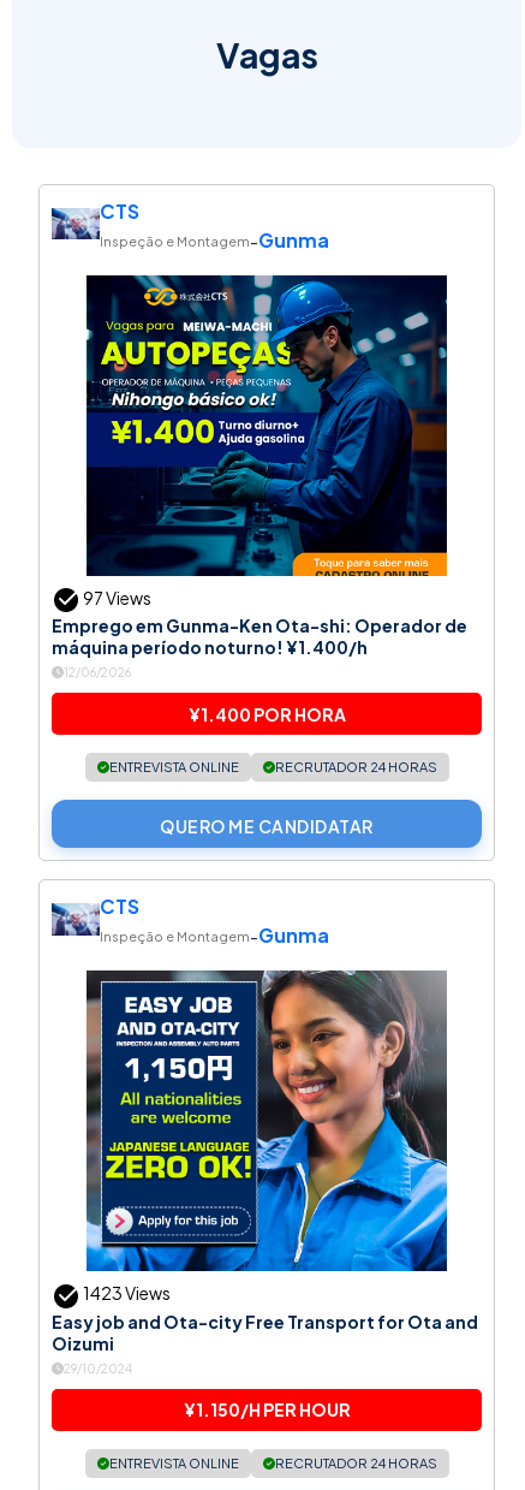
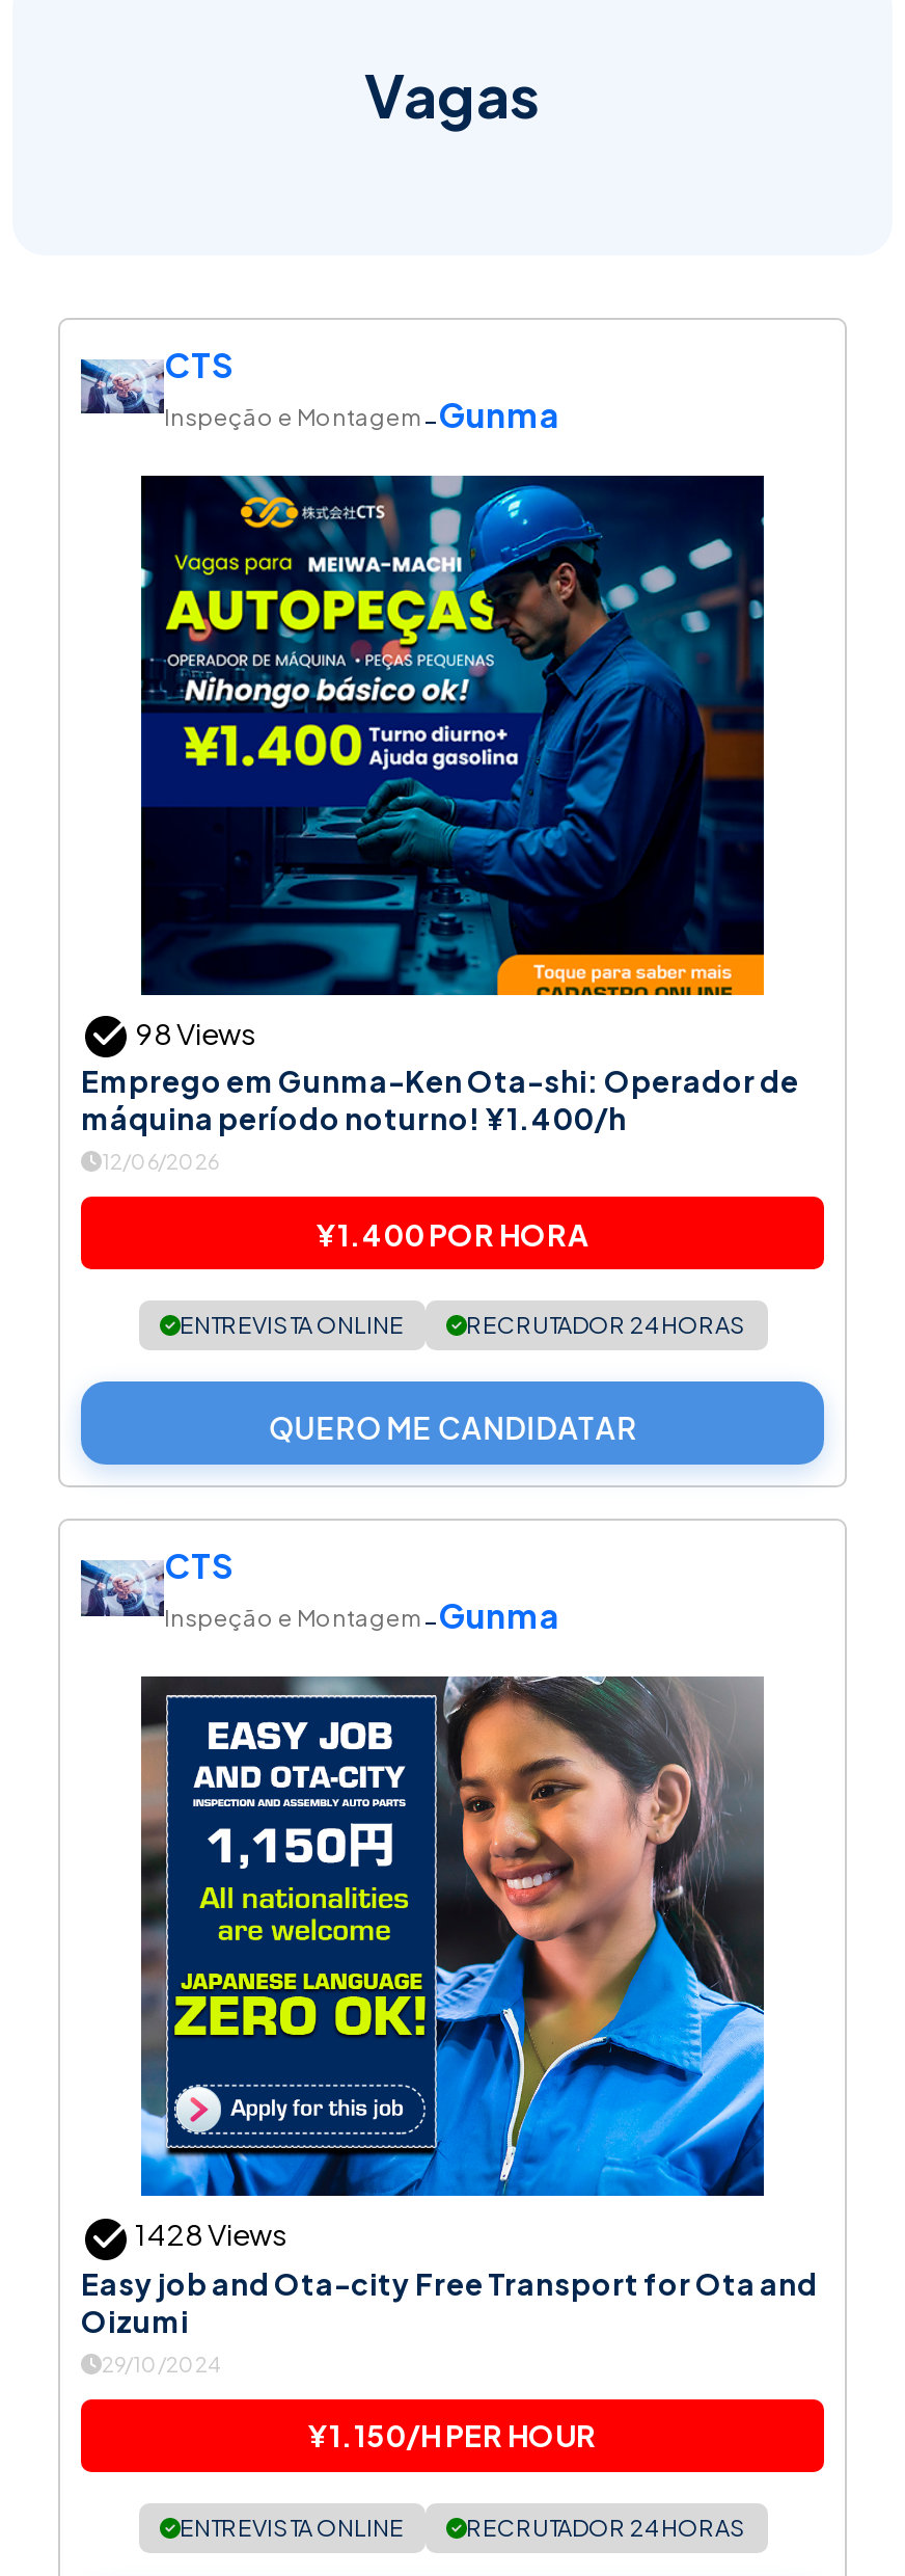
- 97 Views
+ 98 Views

- 1423 Views
+ 1428 Views
